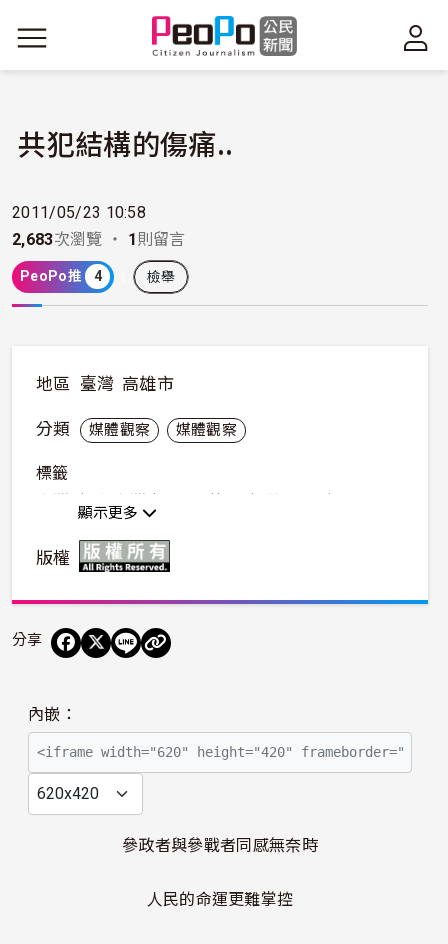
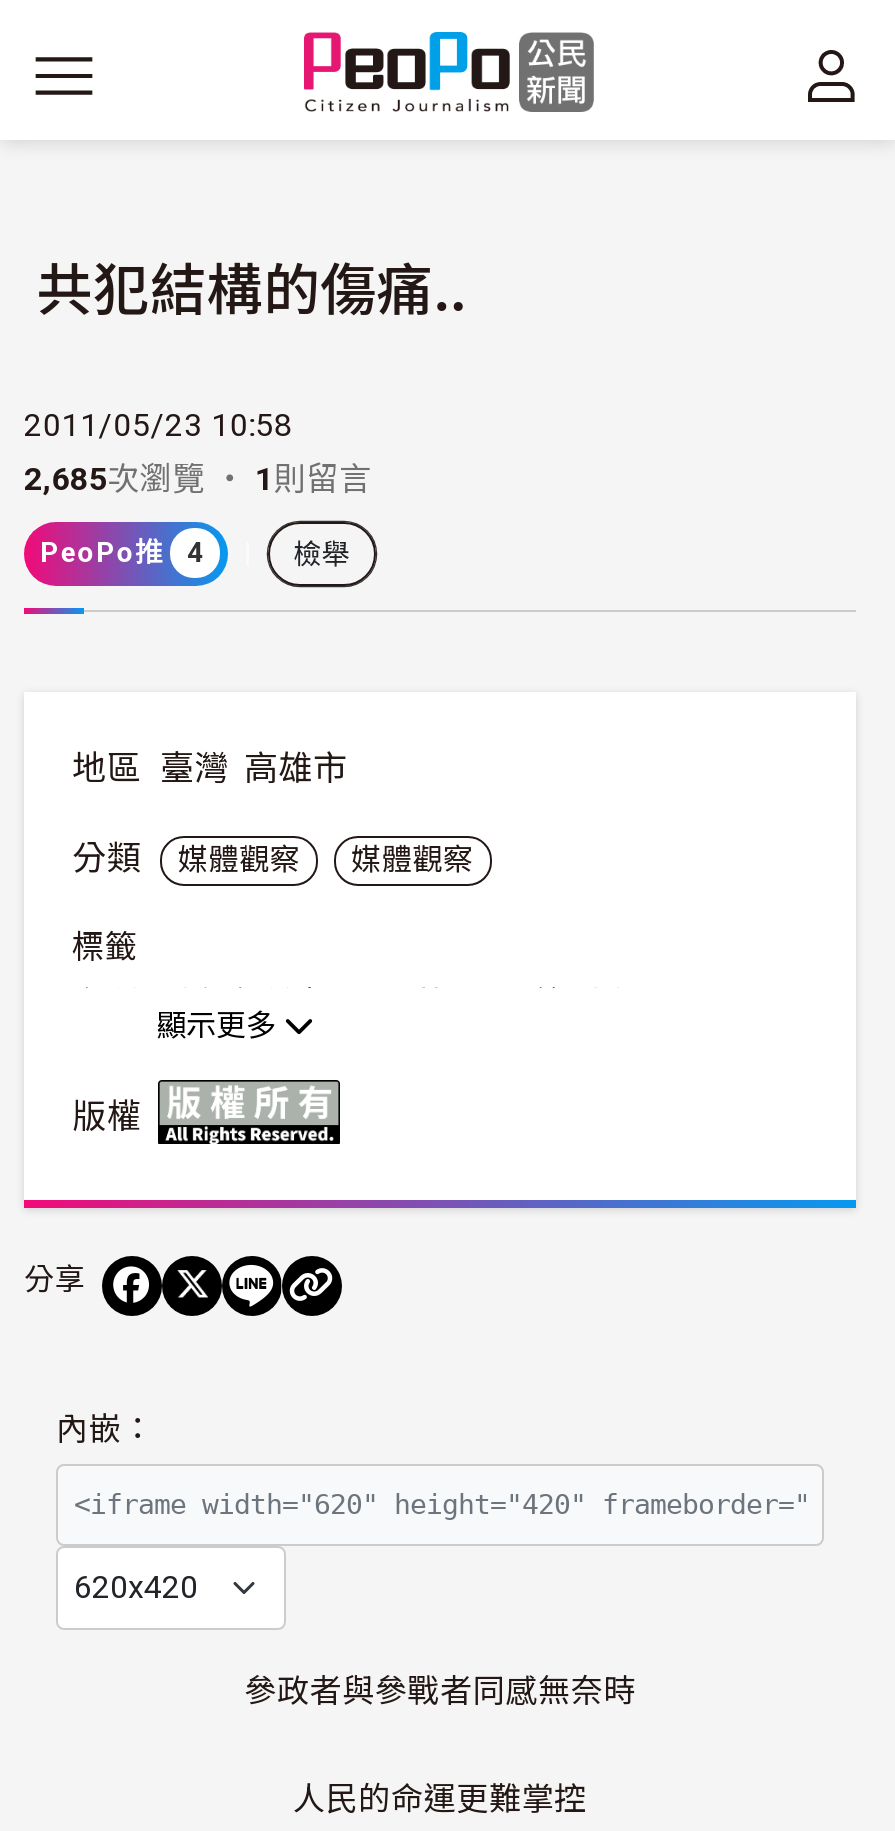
- 2,683次瀏覽 ・1則留言
+ 2,685次瀏覽 ・1則留言
